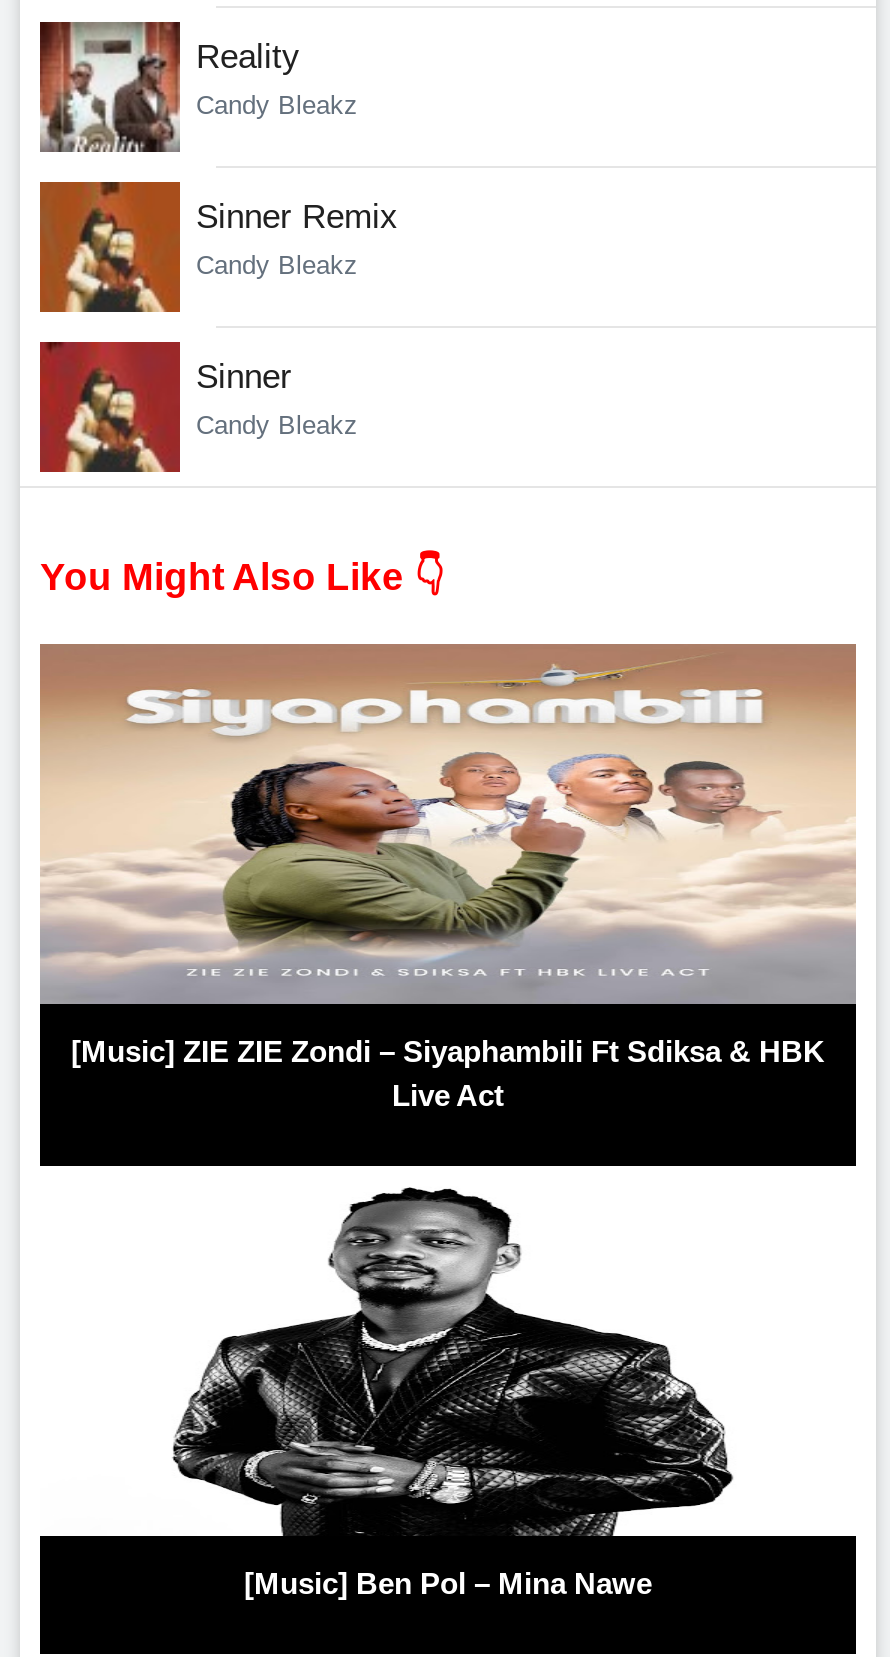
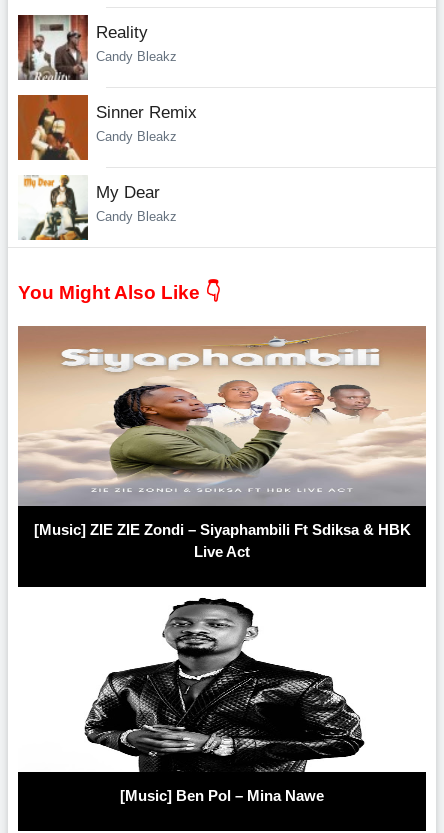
- [image]
- Sinner
+ [image]
+ My Dear
